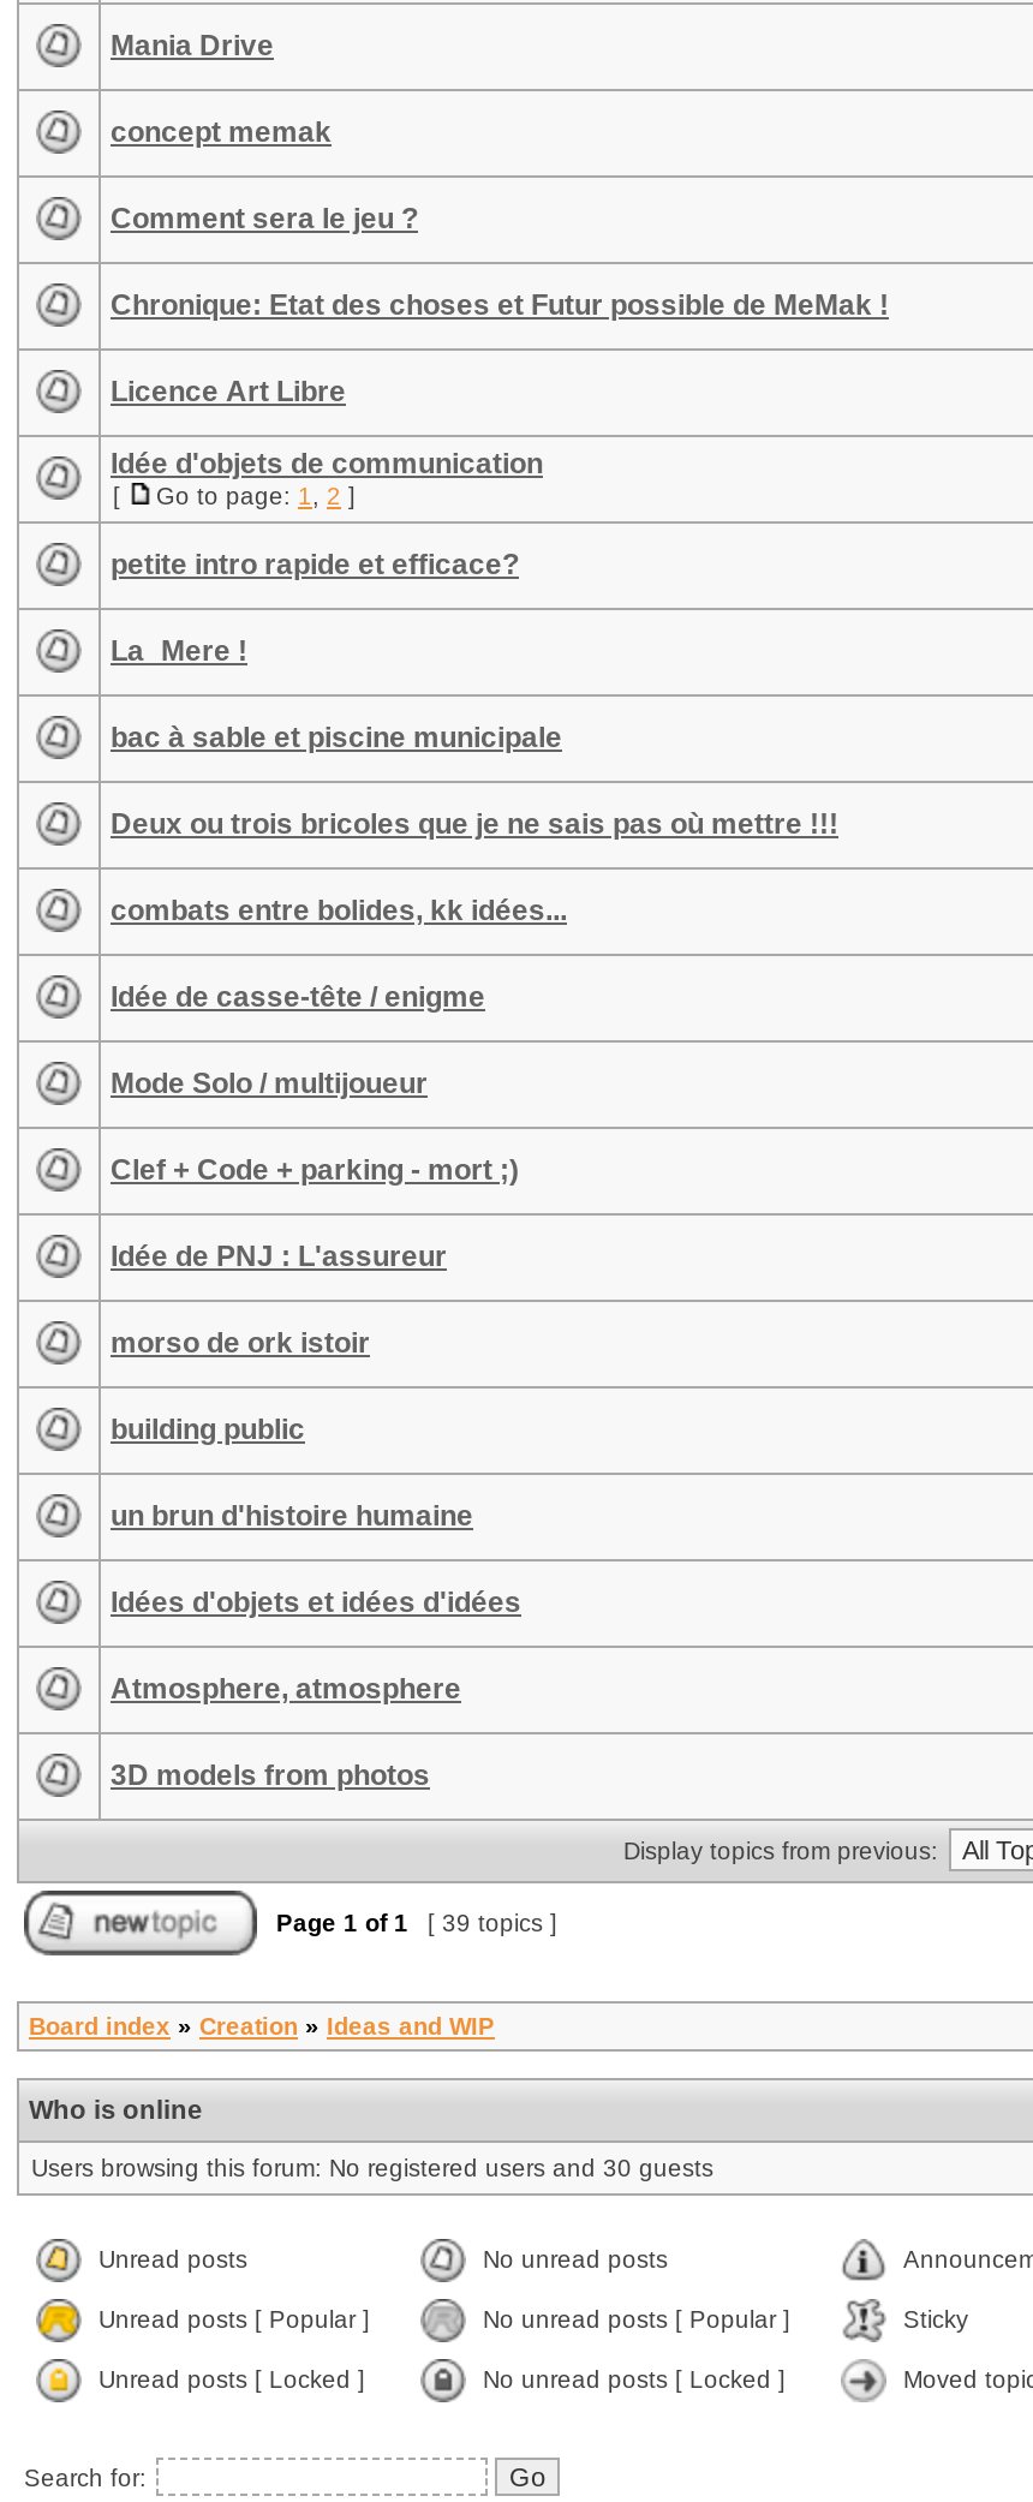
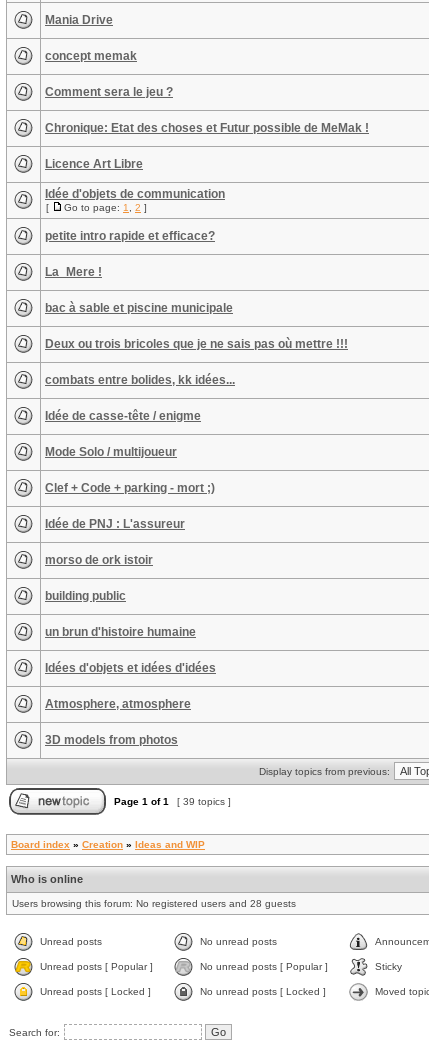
- Users browsing this forum: No registered users and 30 guests
+ Users browsing this forum: No registered users and 28 guests
